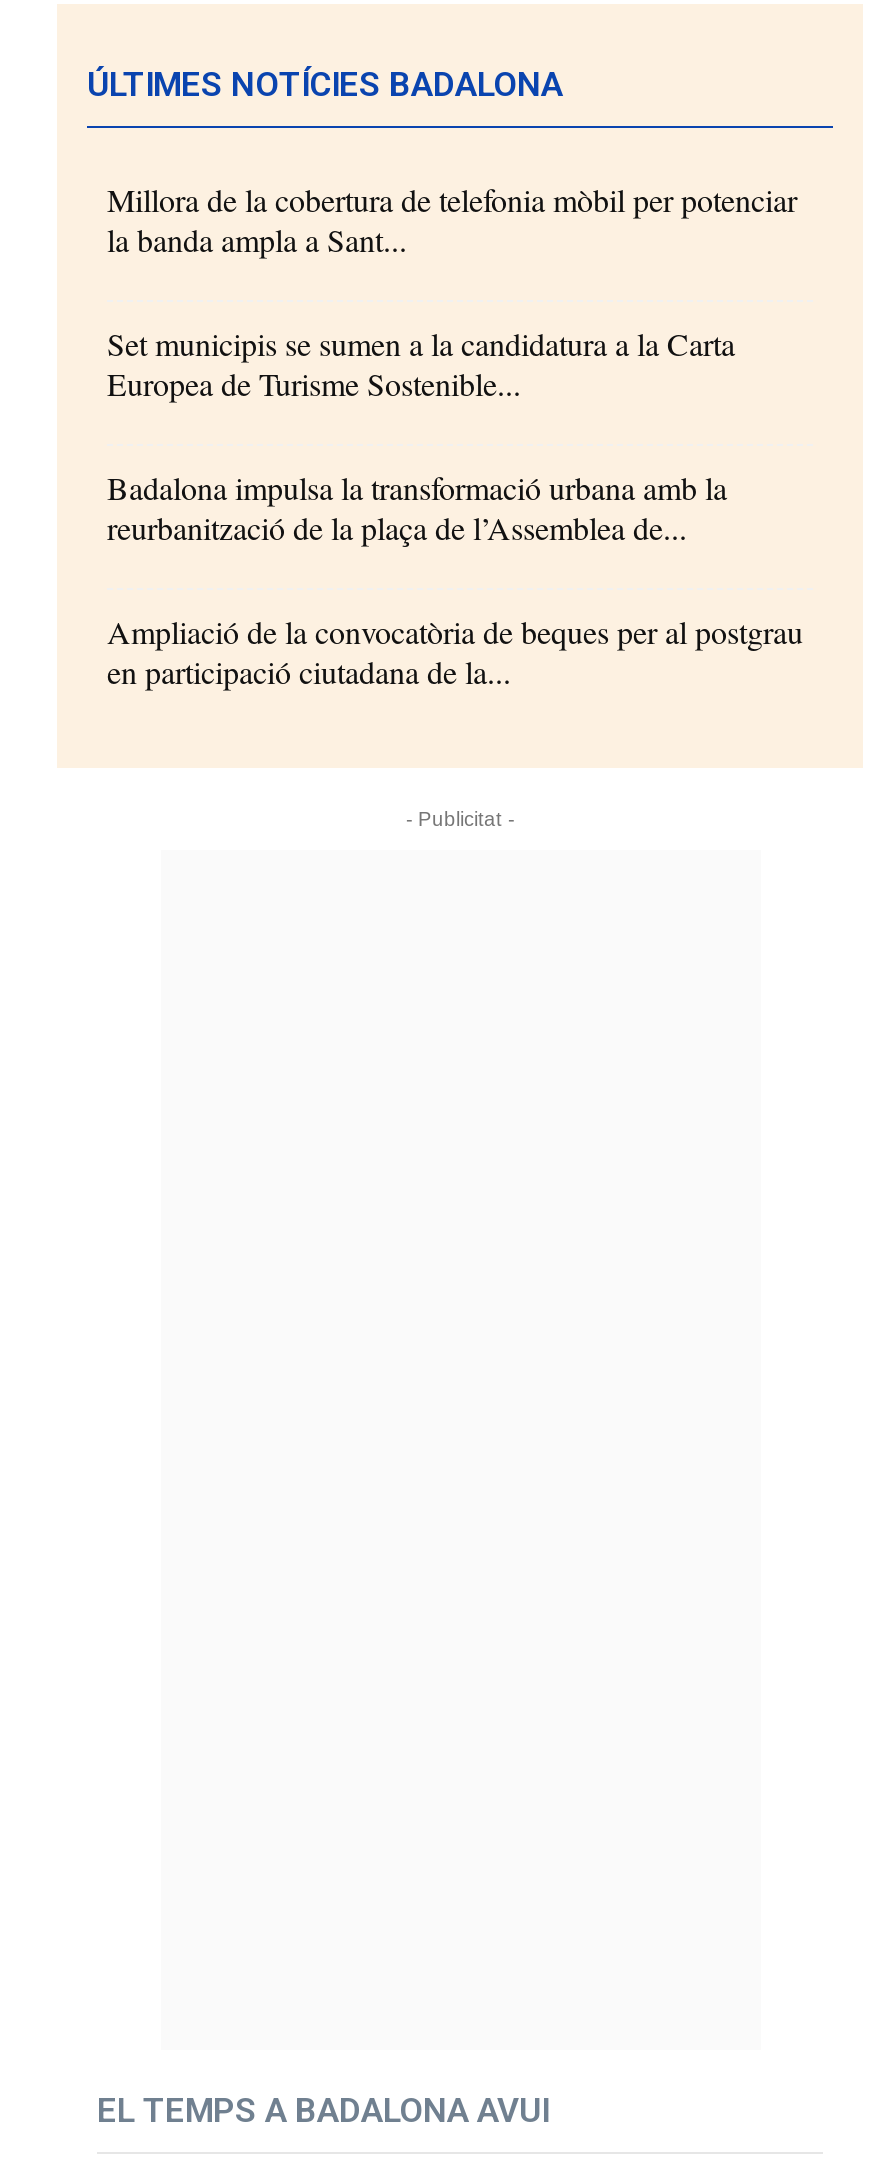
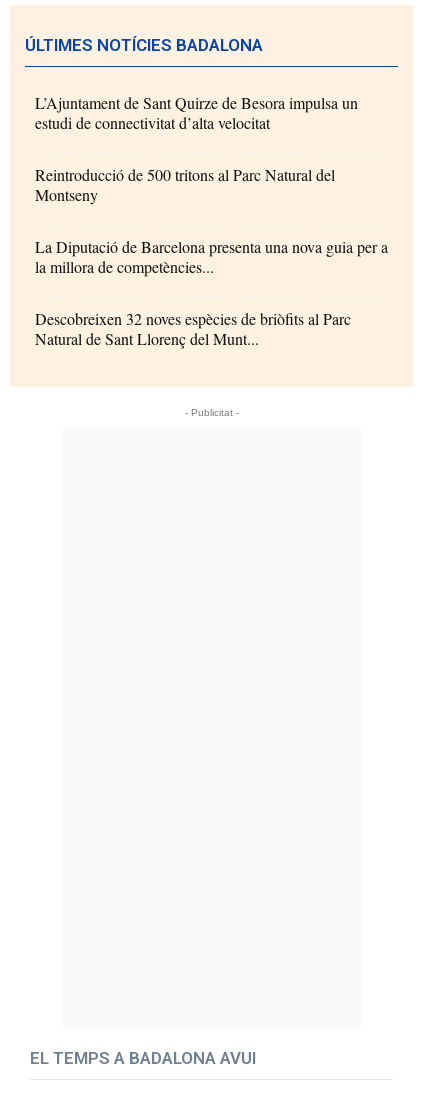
- Millora de la cobertura de telefonia mòbil per potenciar
- la banda ampla a Sant...
+ L’Ajuntament de Sant Quirze de Besora impulsa un
+ estudi de connectivitat d’alta velocitat

- Set municipis se sumen a la candidatura a la Carta
- Europea de Turisme Sostenible...
+ Reintroducció de 500 tritons al Parc Natural del
+ Montseny

- Badalona impulsa la transformació urbana amb la
- reurbanització de la plaça de l’Assemblea de...
+ La Diputació de Barcelona presenta una nova guia per a
+ la millora de competències...

- Ampliació de la convocatòria de beques per al postgrau
- en participació ciutadana de la...
+ Descobreixen 32 noves espècies de briòfits al Parc
+ Natural de Sant Llorenç del Munt...
